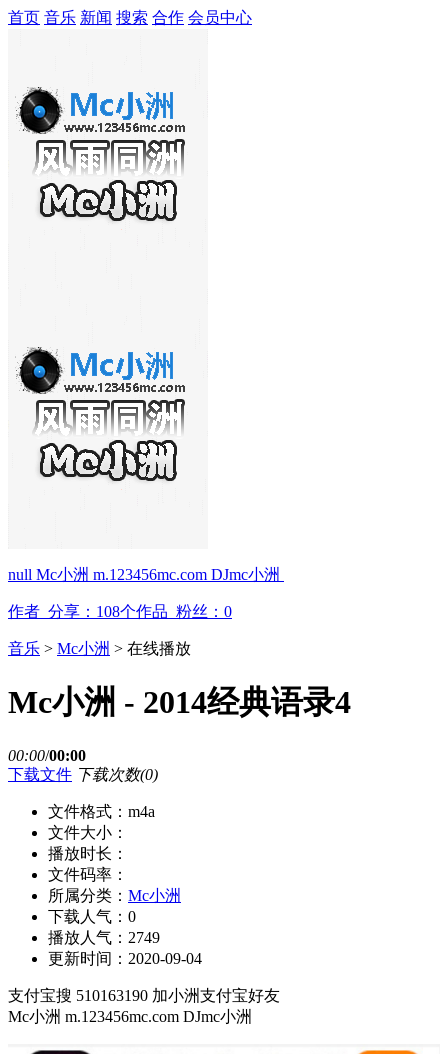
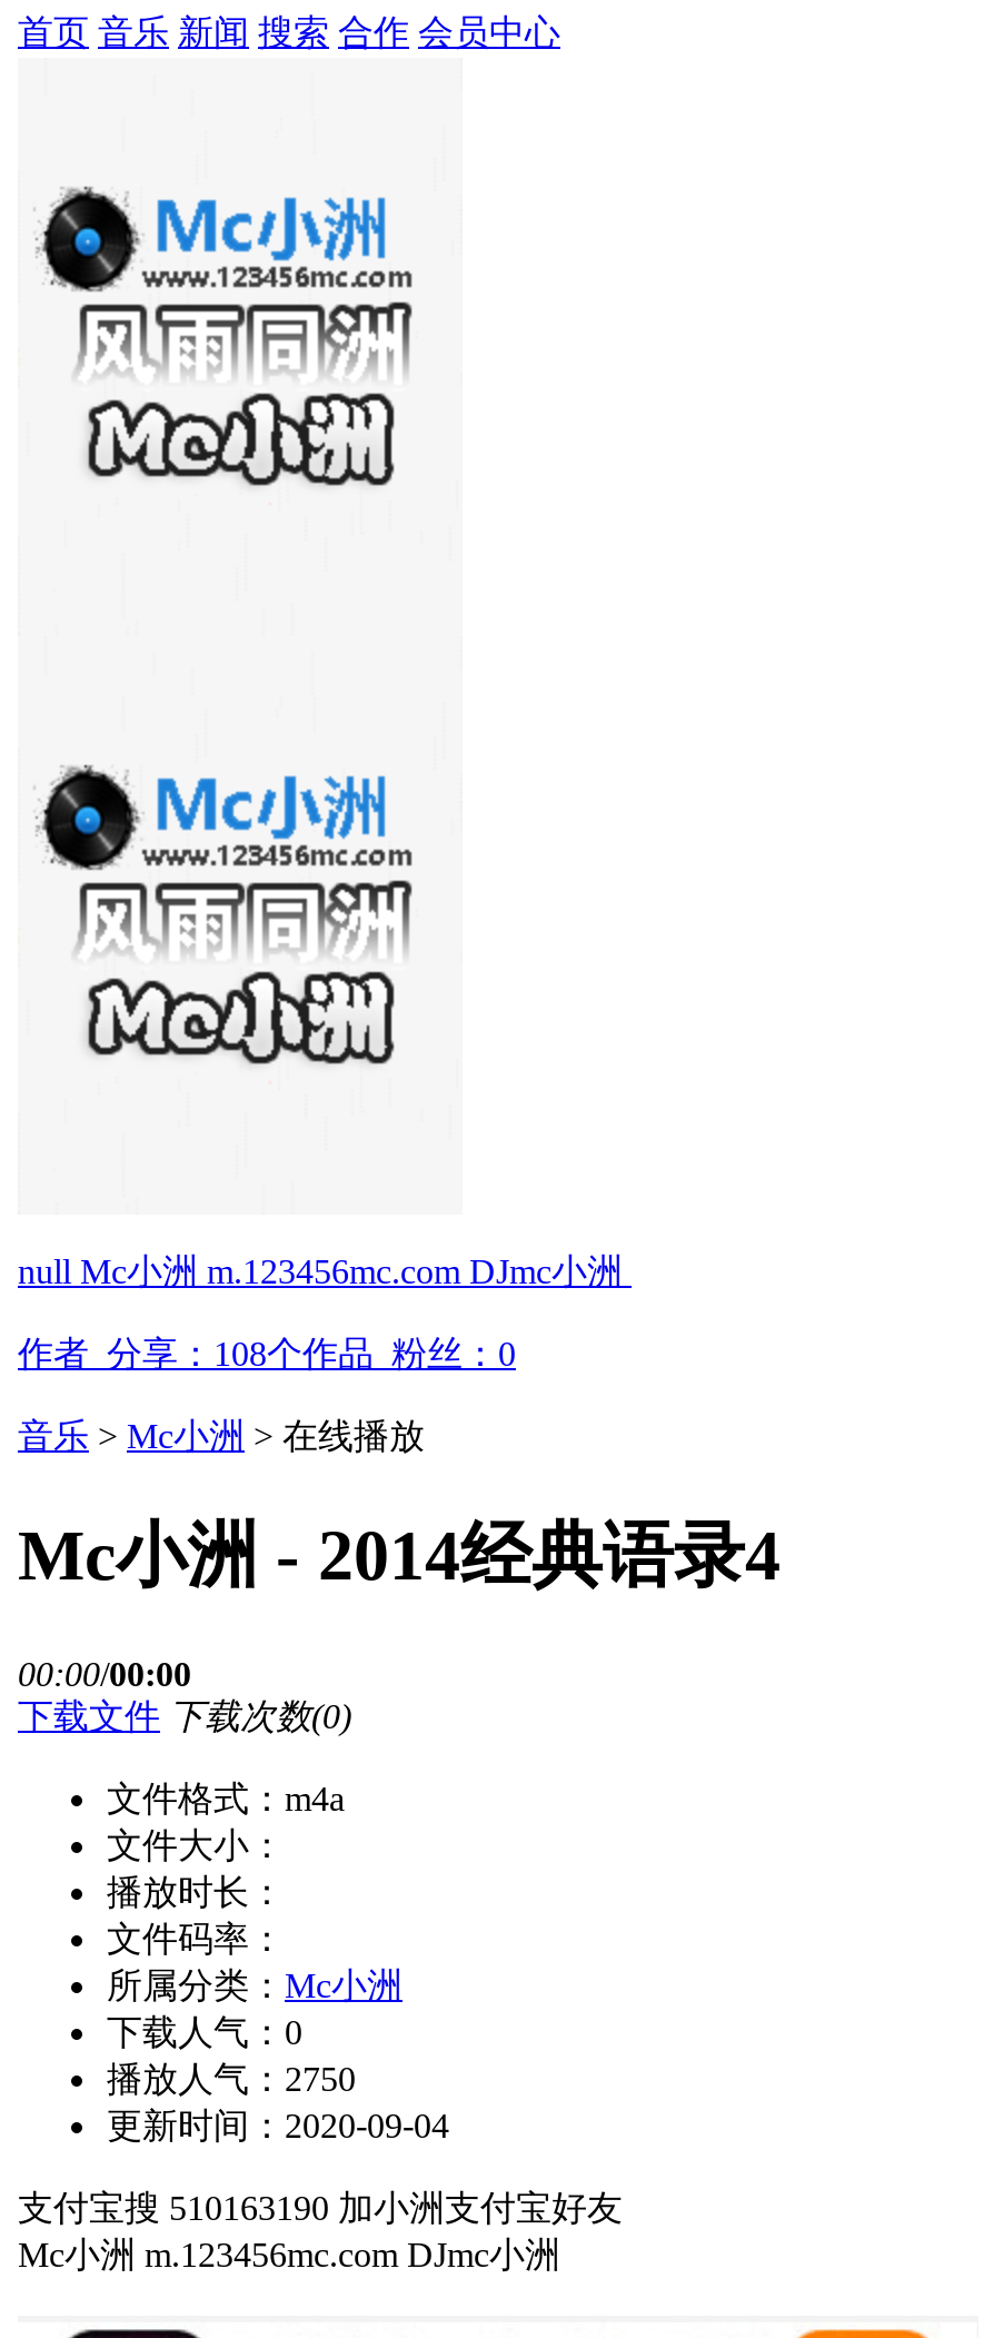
- 播放人气：2749
+ 播放人气：2750
